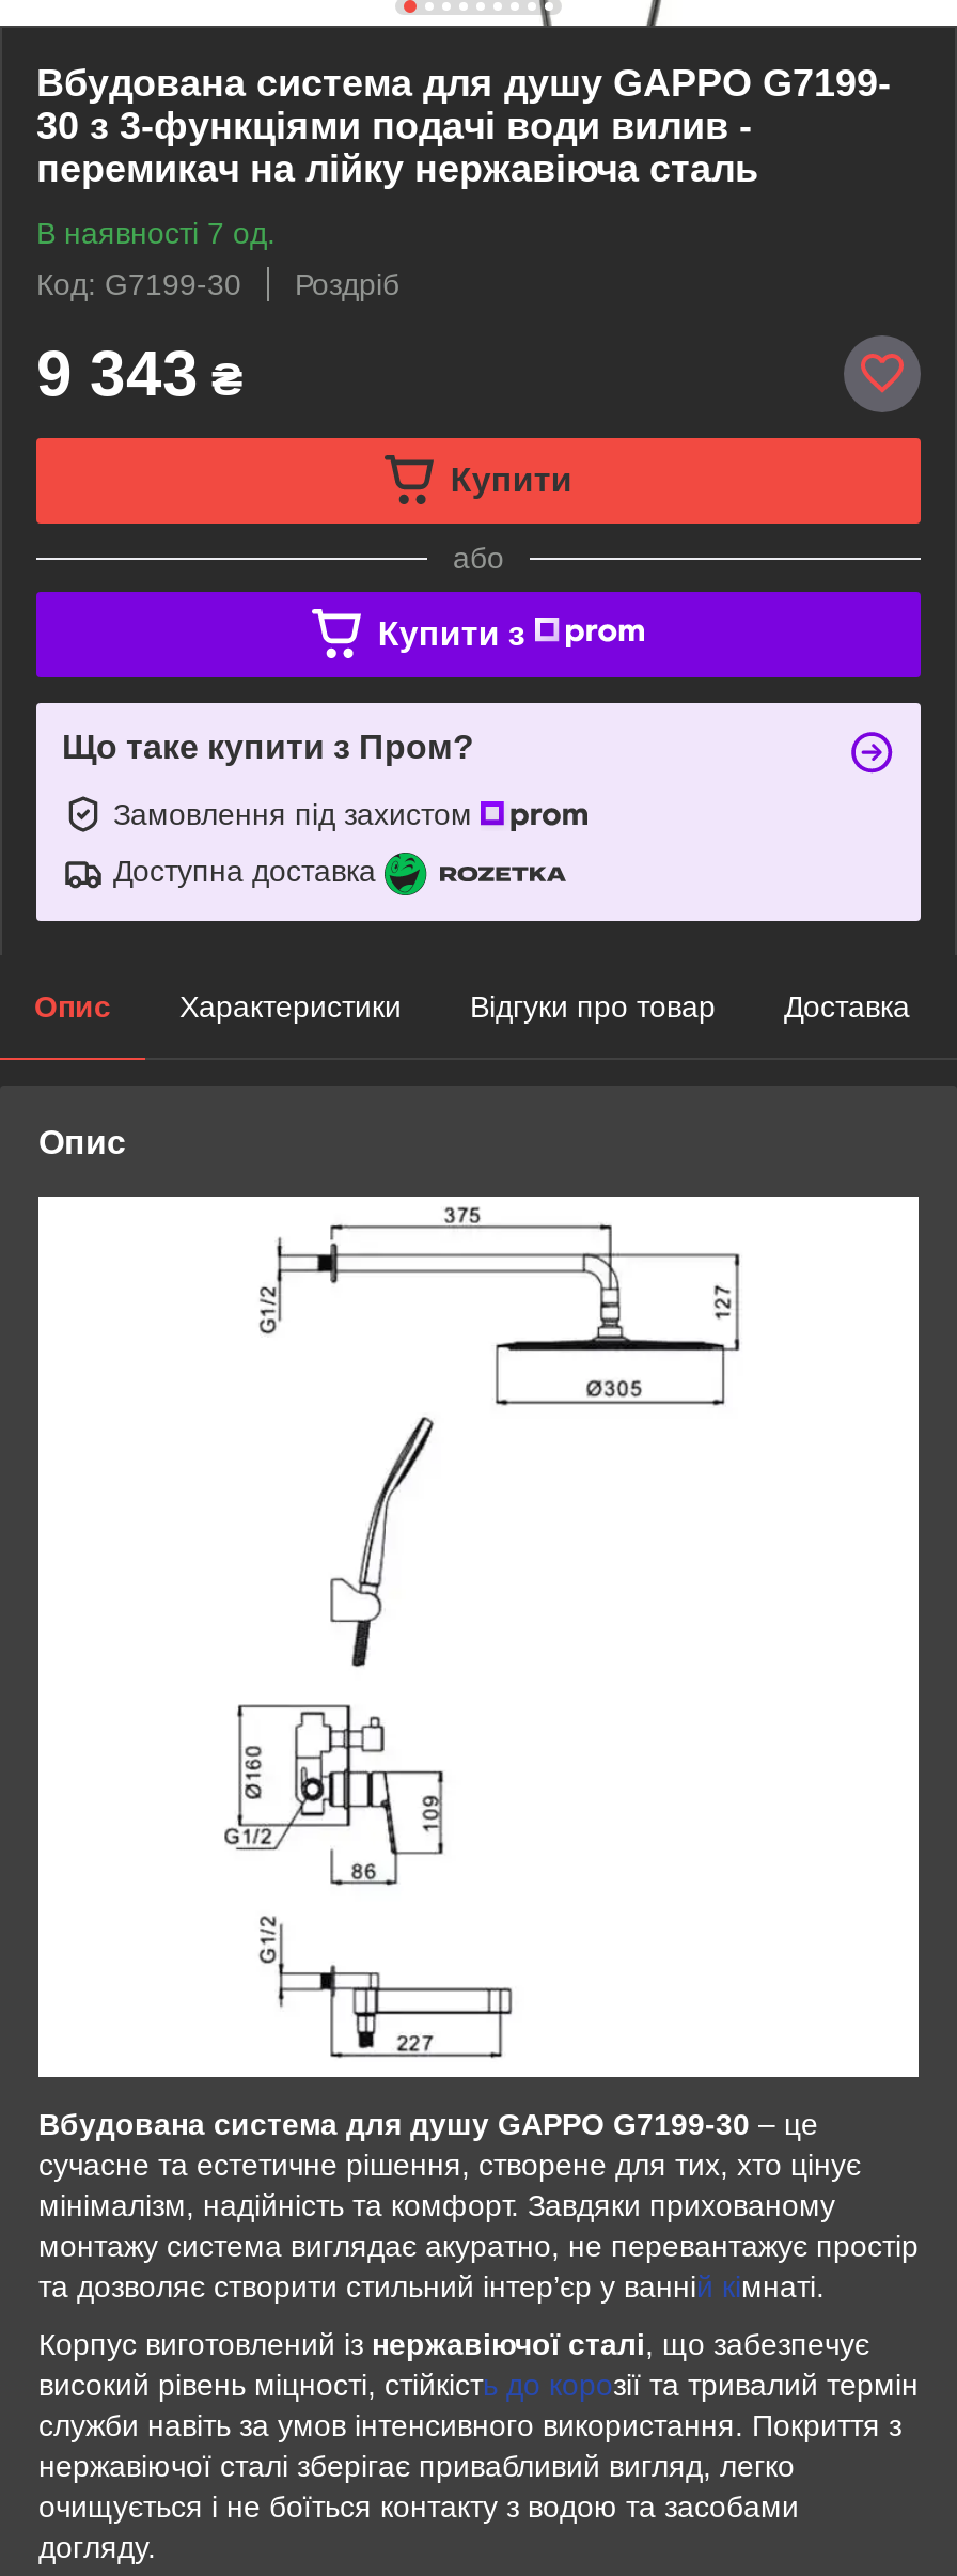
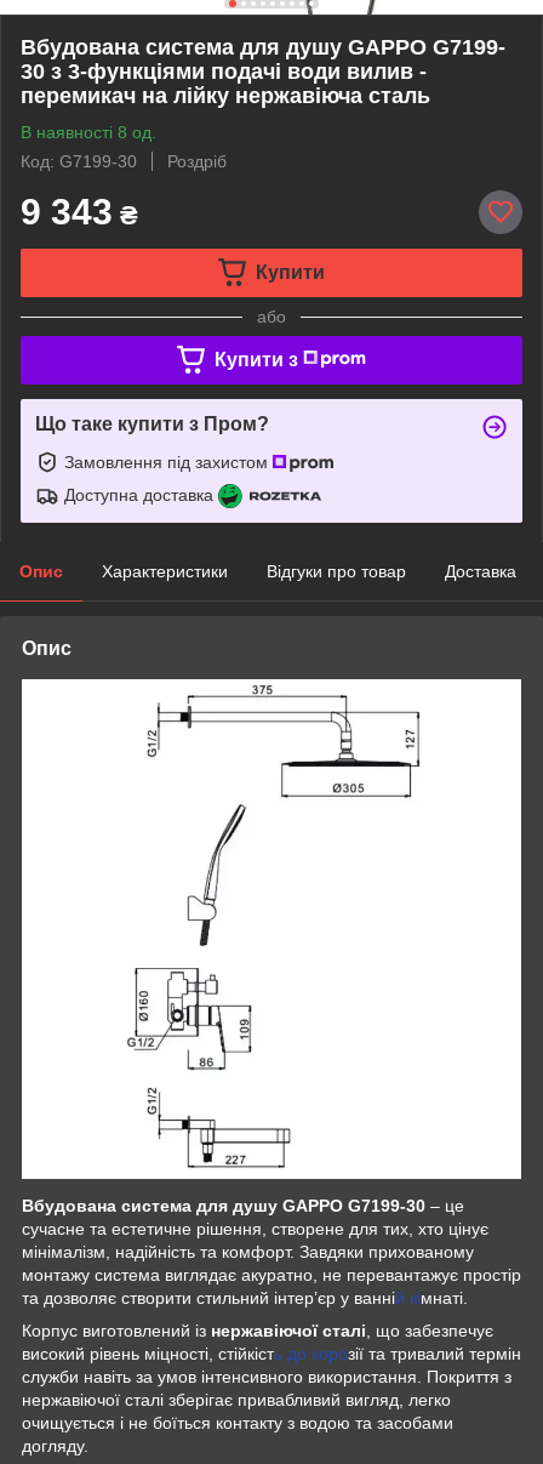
- В наявності 7 од.
+ В наявності 8 од.
